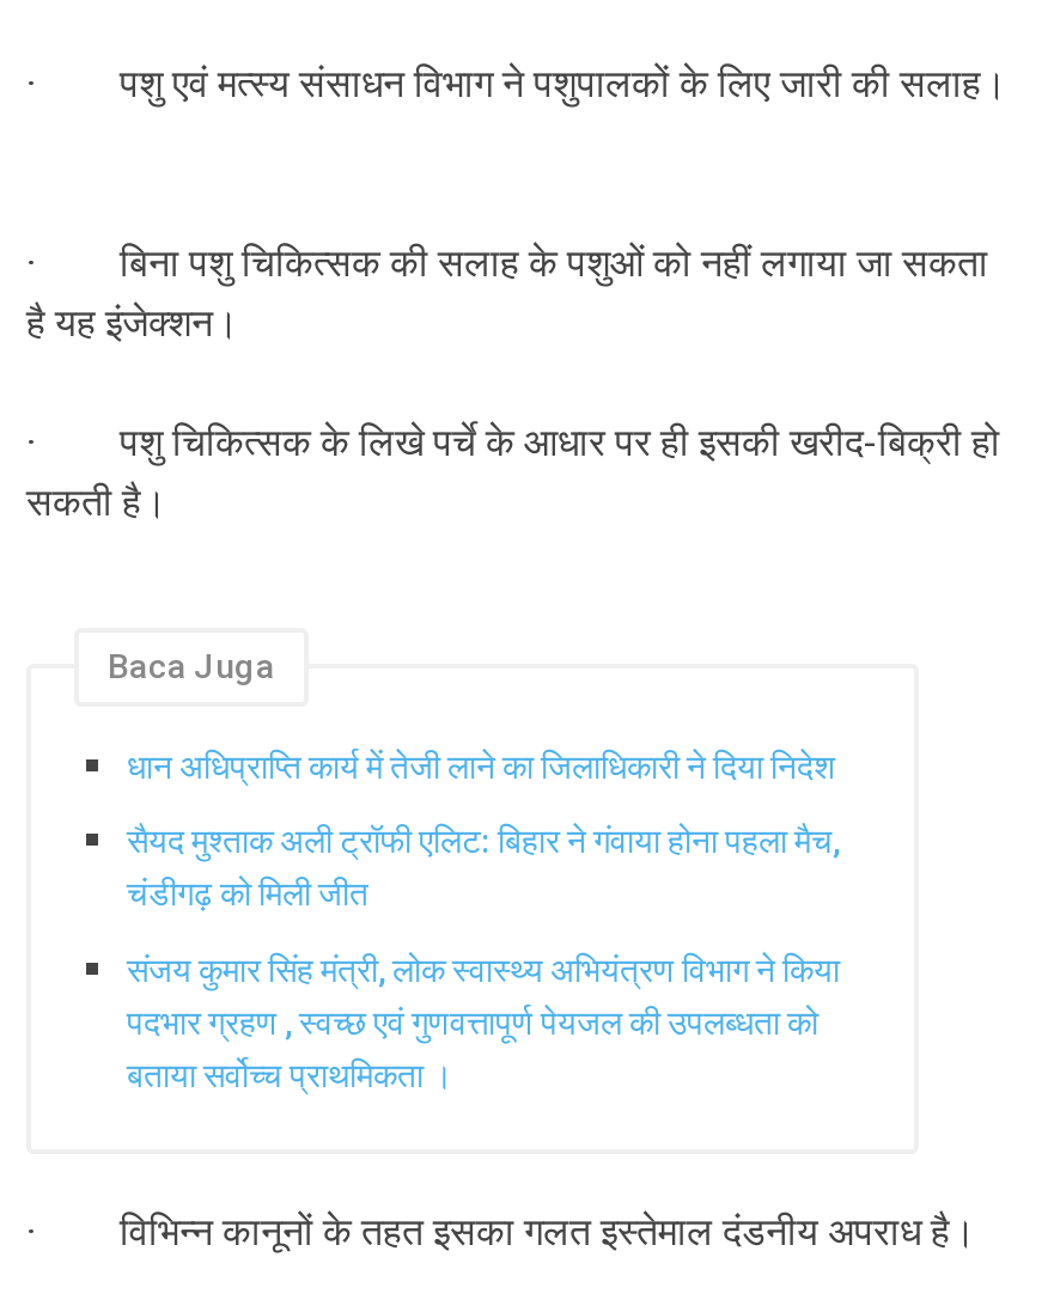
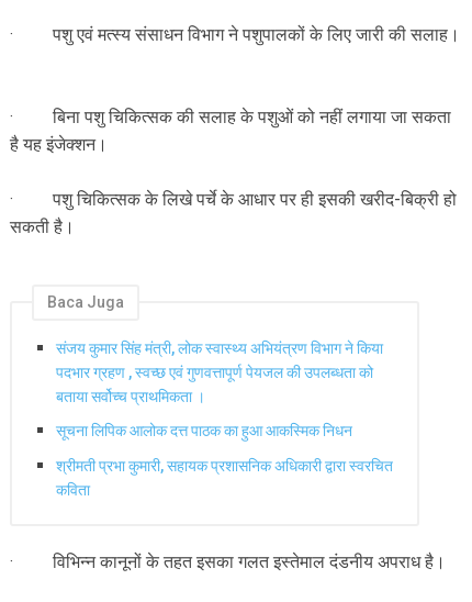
- धान अधिप्राप्ति कार्य में तेजी लाने का जिलाधिकारी ने दिया निदेश
- सैयद मुश्ताक अली ट्रॉफी एलिट: बिहार ने गंवाया होना पहला मैच,
- चंडीगढ़ को मिली जीत

moved up: संजय कुमार सिंह मंत्री, लोक स्वास्थ्य अभियंत्रण विभाग ने किया | पदभार ग्रहण , स्वच्छ एवं गुणवत्तापूर्ण पेयजल की उपलब्धता को | बताया सर्वोच्च प्राथमिकता ।

+ सूचना लिपिक आलोक दत्त पाठक का हुआ आकस्मिक निधन
+ श्रीमती प्रभा कुमारी, सहायक प्रशासनिक अधिकारी द्वारा स्वरचित
+ कविता
